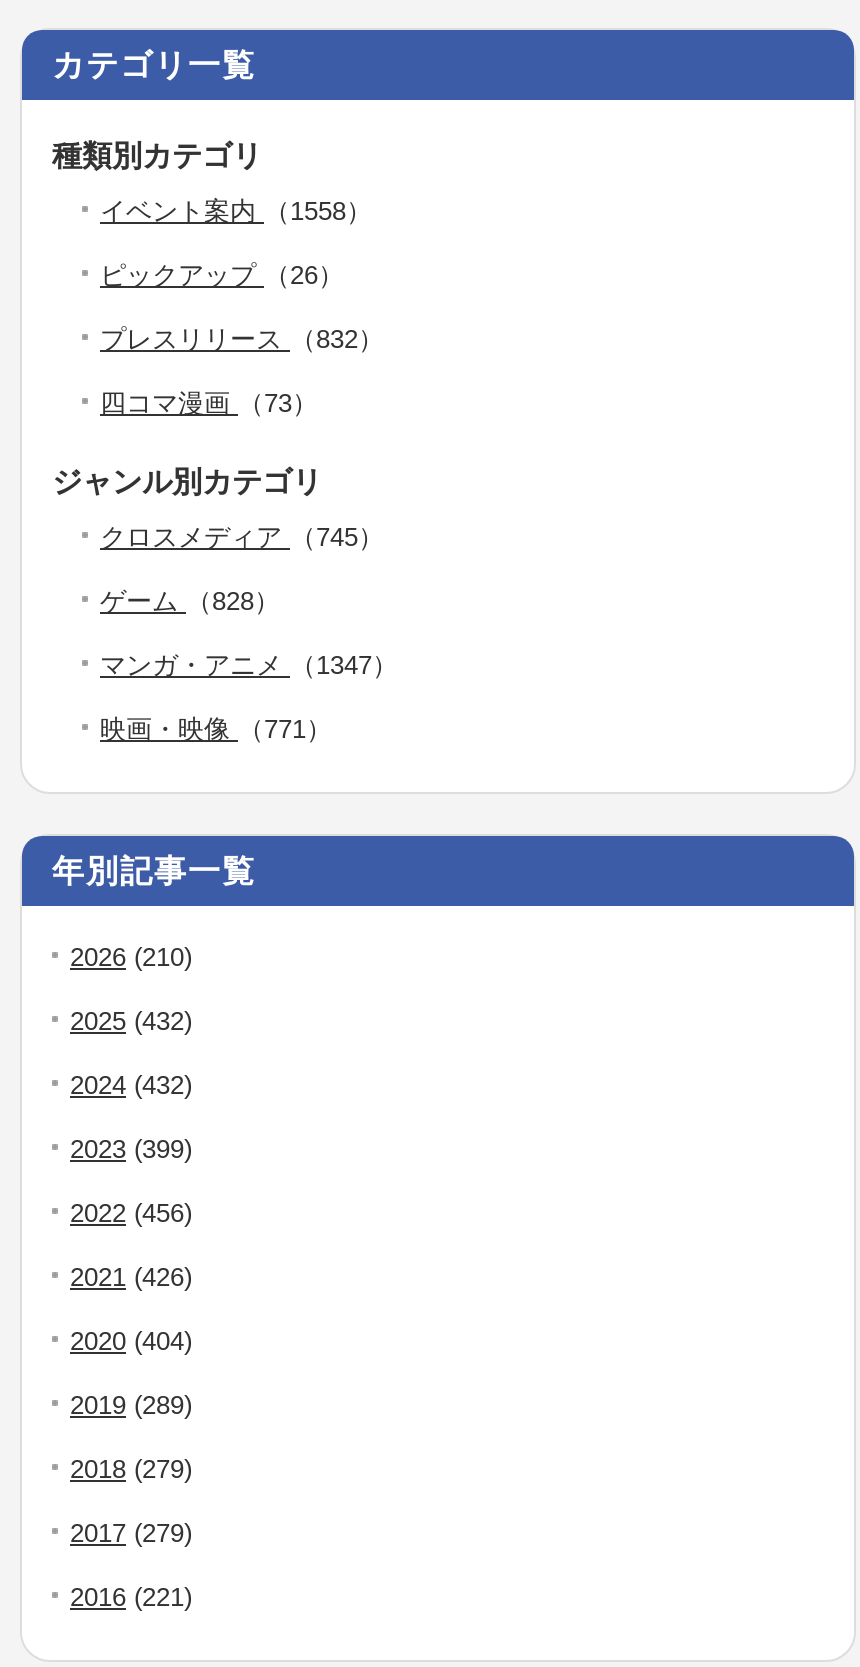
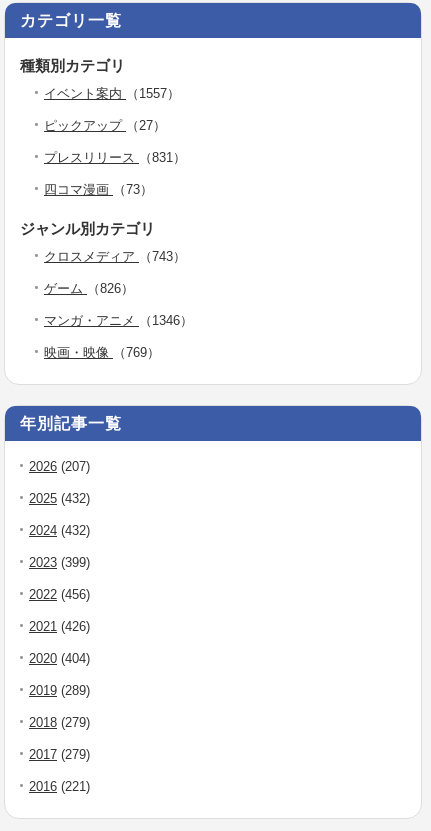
- イベント案内（1558）
+ イベント案内（1557）

- ピックアップ（26）
+ ピックアップ（27）

- プレスリリース（832）
+ プレスリリース（831）

- クロスメディア（745）
+ クロスメディア（743）

- ゲーム（828）
+ ゲーム（826）

- マンガ・アニメ（1347）
+ マンガ・アニメ（1346）

- 映画・映像（771）
+ 映画・映像（769）

- 2026 (210)
+ 2026 (207)
